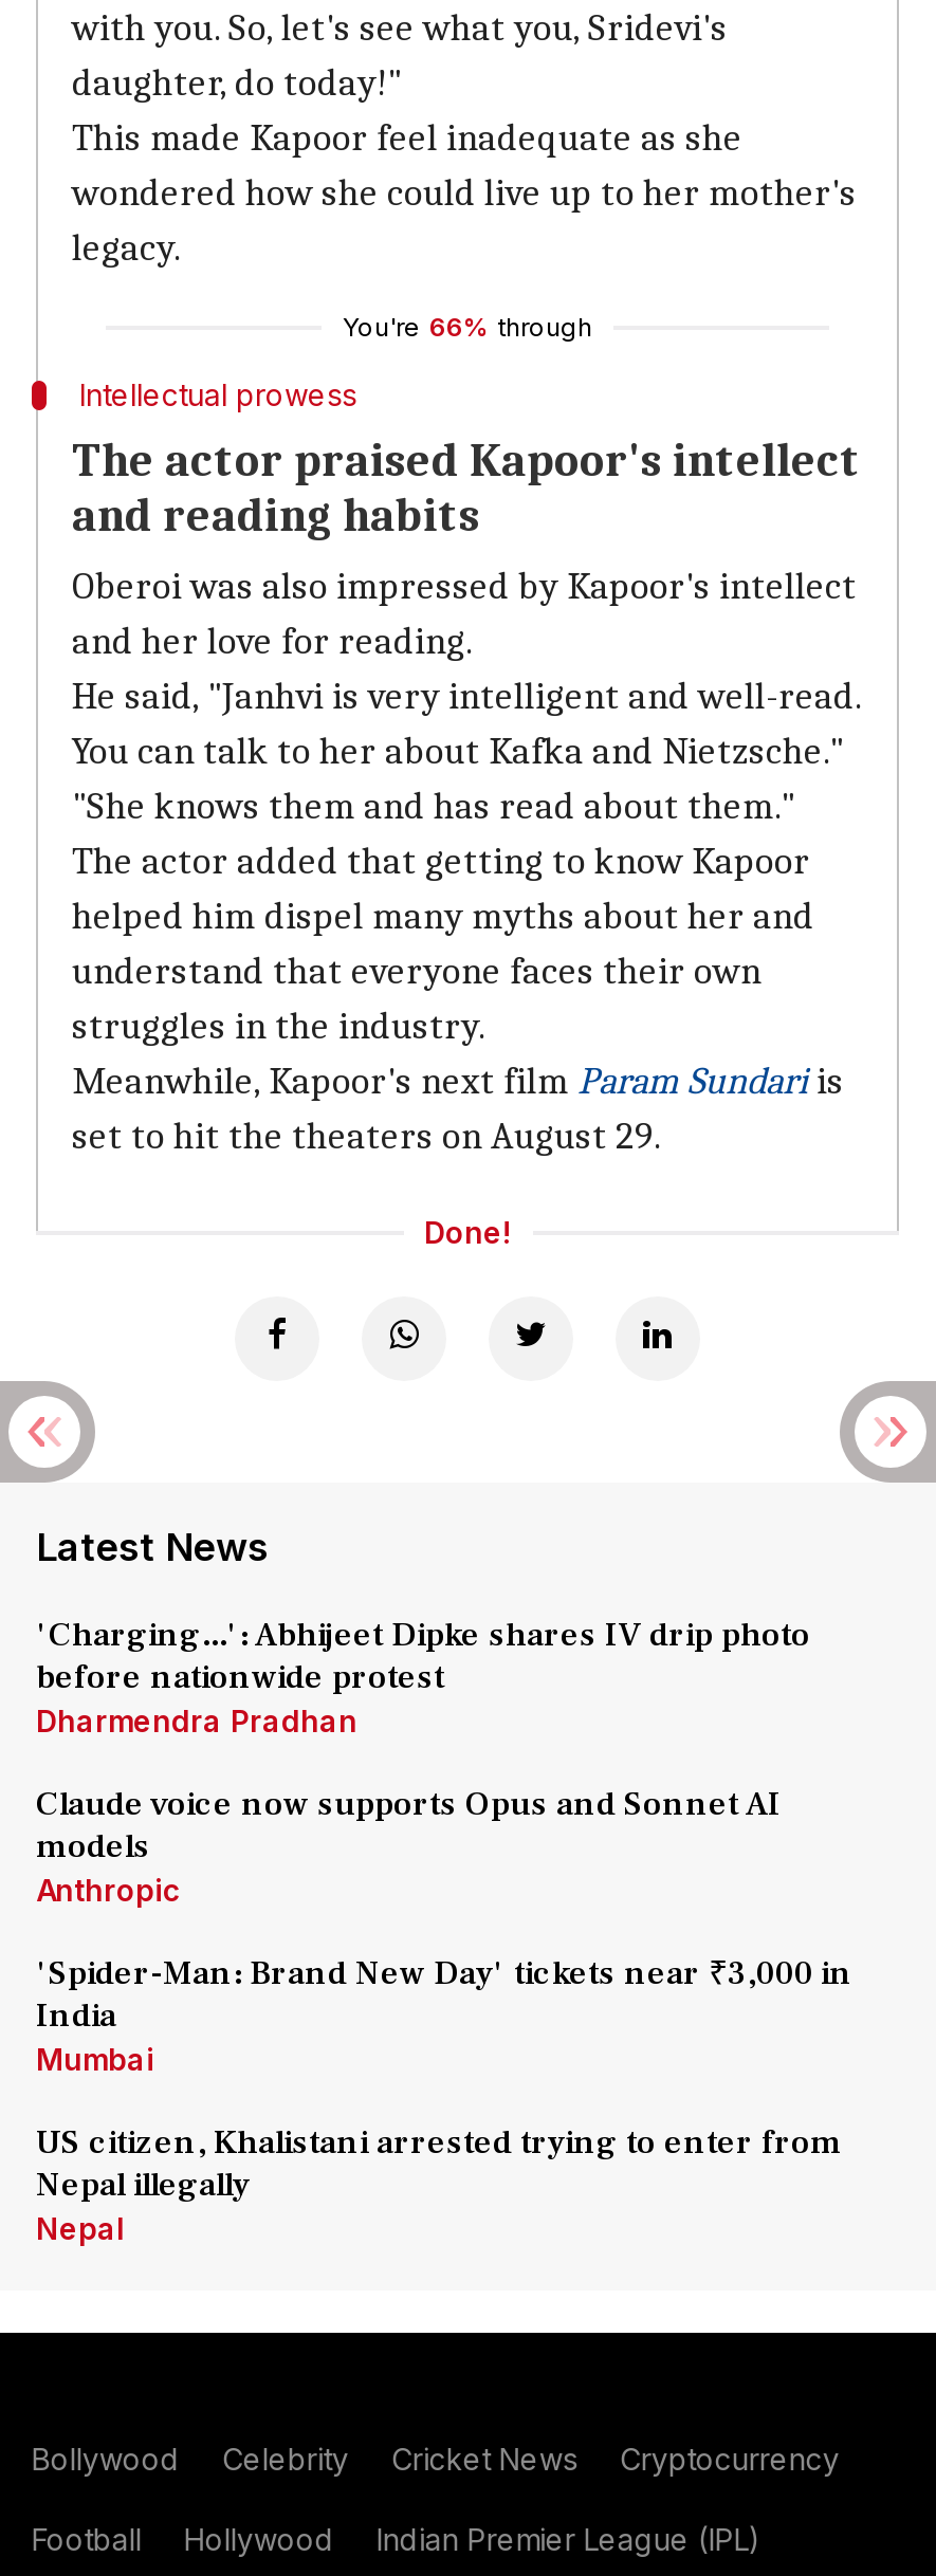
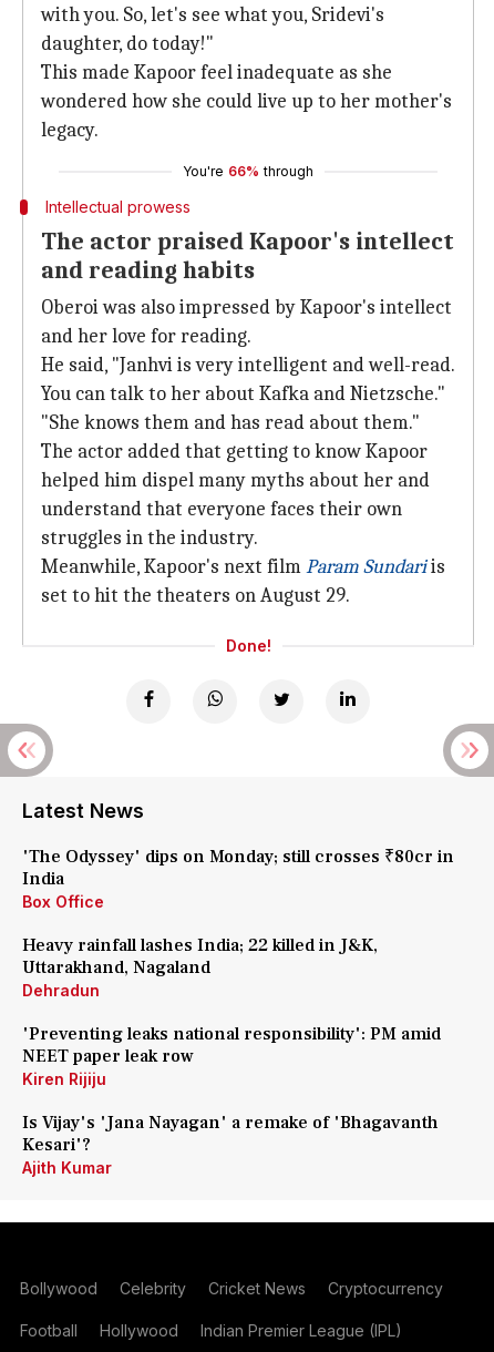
- 'Charging...': Abhijeet Dipke shares IV drip photo
- before nationwide protest
- Dharmendra Pradhan
- Claude voice now supports Opus and Sonnet AI
- models
- Anthropic
- 'Spider-Man: Brand New Day' tickets near ₹3,000 in
+ 'The Odyssey' dips on Monday; still crosses ₹80cr in

moved up: India

- Mumbai
- US citizen, Khalistani arrested trying to enter from
- Nepal illegally
- Nepal
+ Box Office
+ Heavy rainfall lashes India; 22 killed in J&K,
+ Uttarakhand, Nagaland
+ Dehradun
+ 'Preventing leaks national responsibility': PM amid
+ NEET paper leak row
+ Kiren Rijiju
+ Is Vijay's 'Jana Nayagan' a remake of 'Bhagavanth
+ Kesari'?
+ Ajith Kumar
